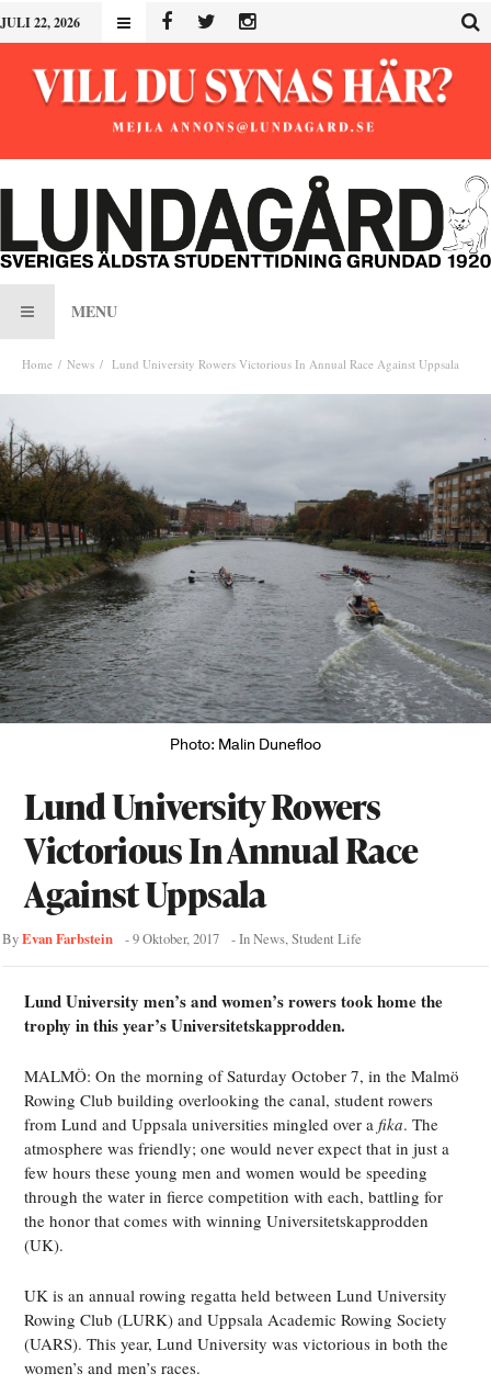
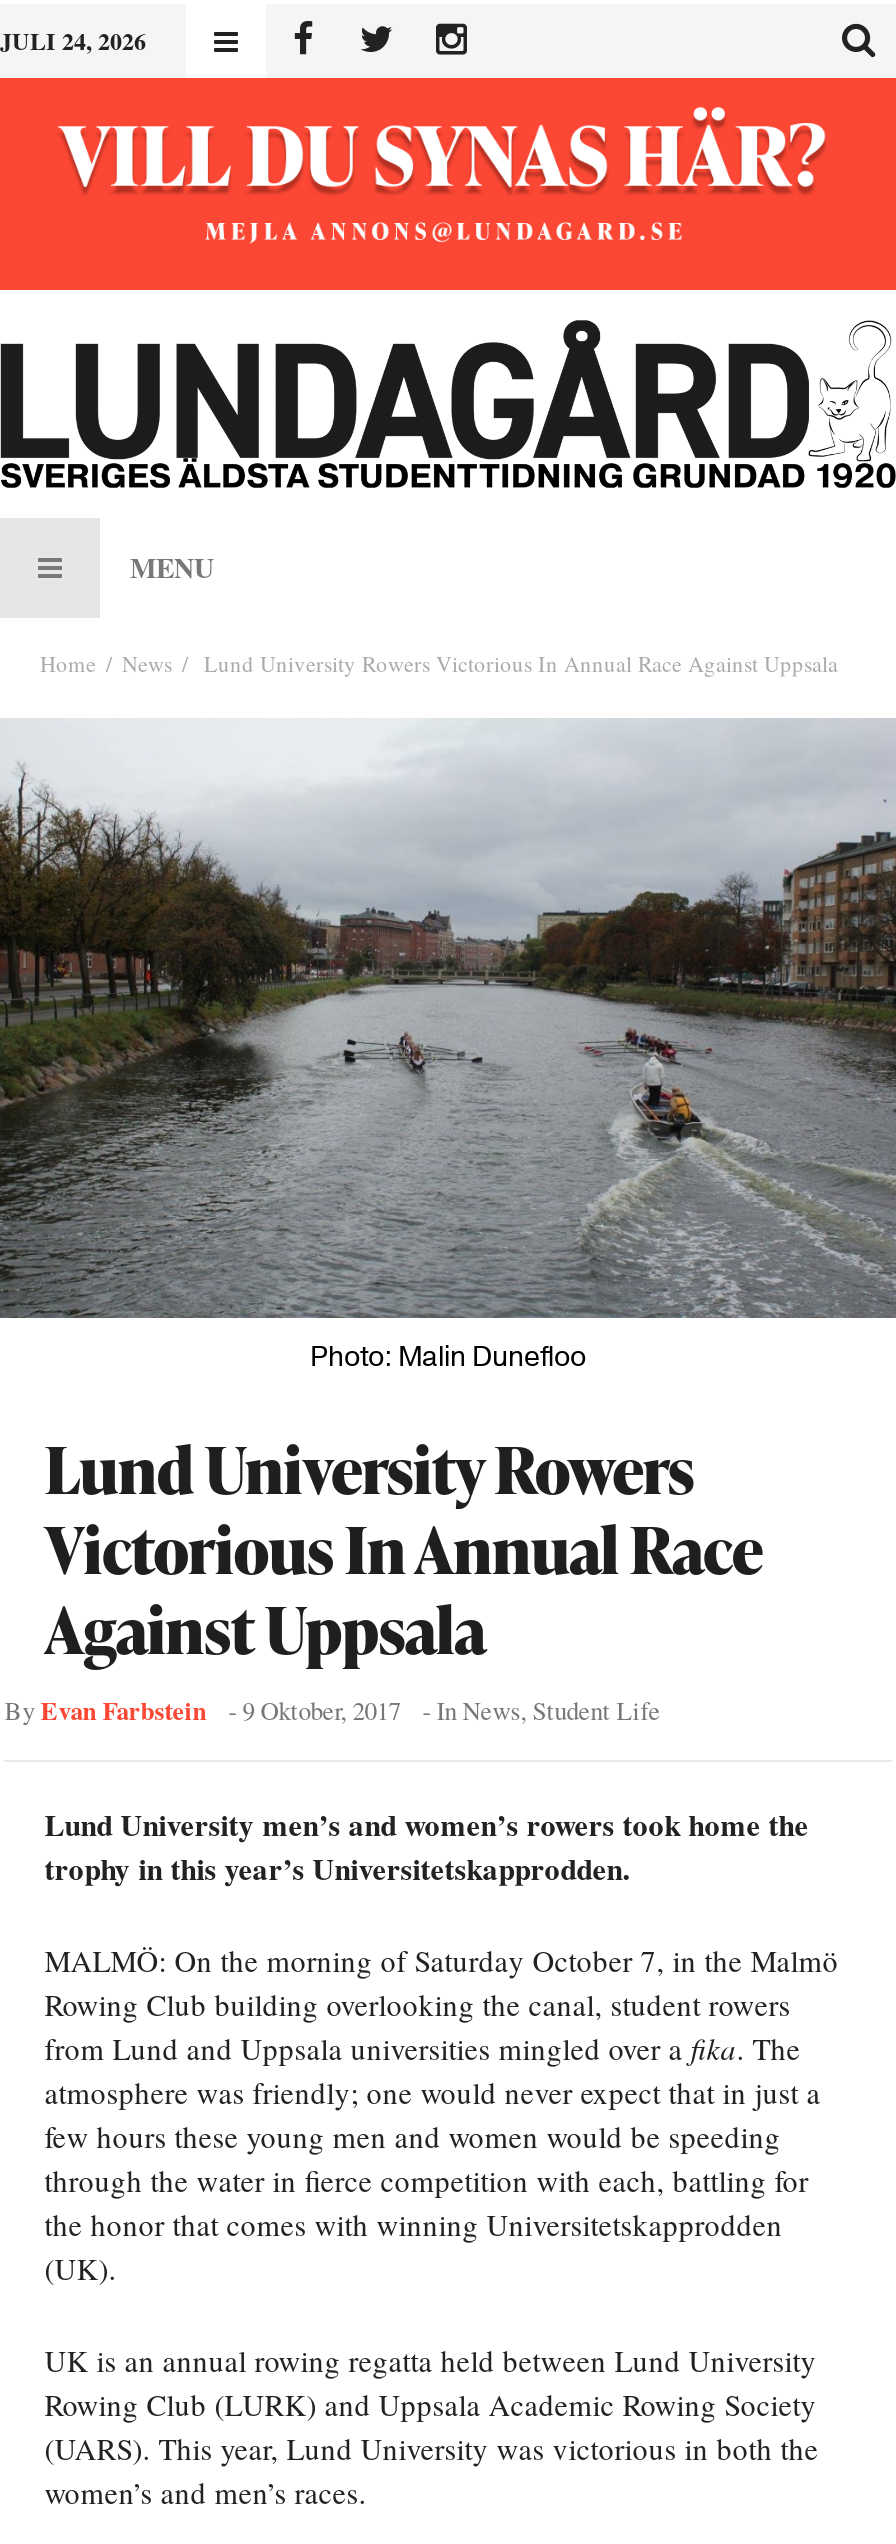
- JULI 22, 2026
+ JULI 24, 2026
